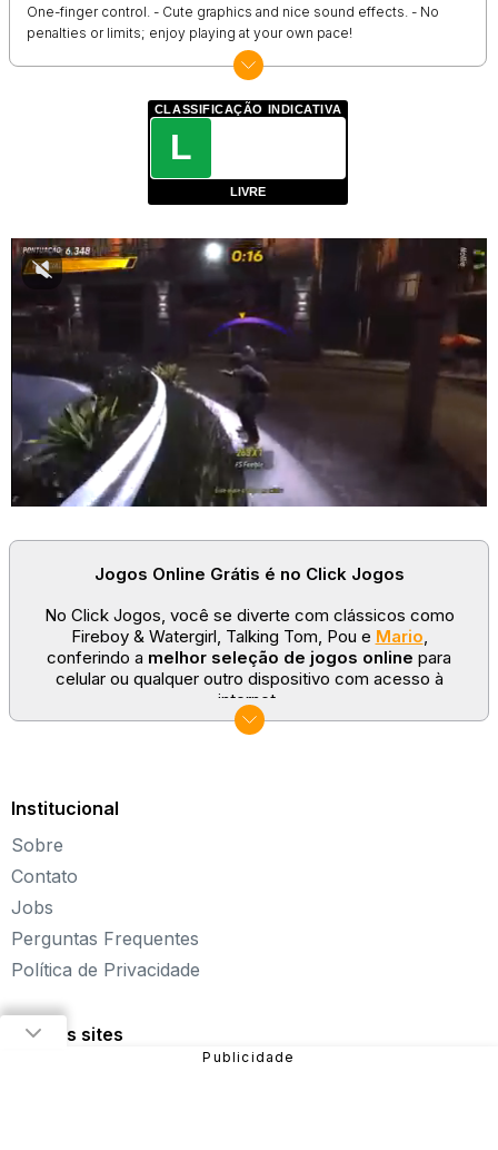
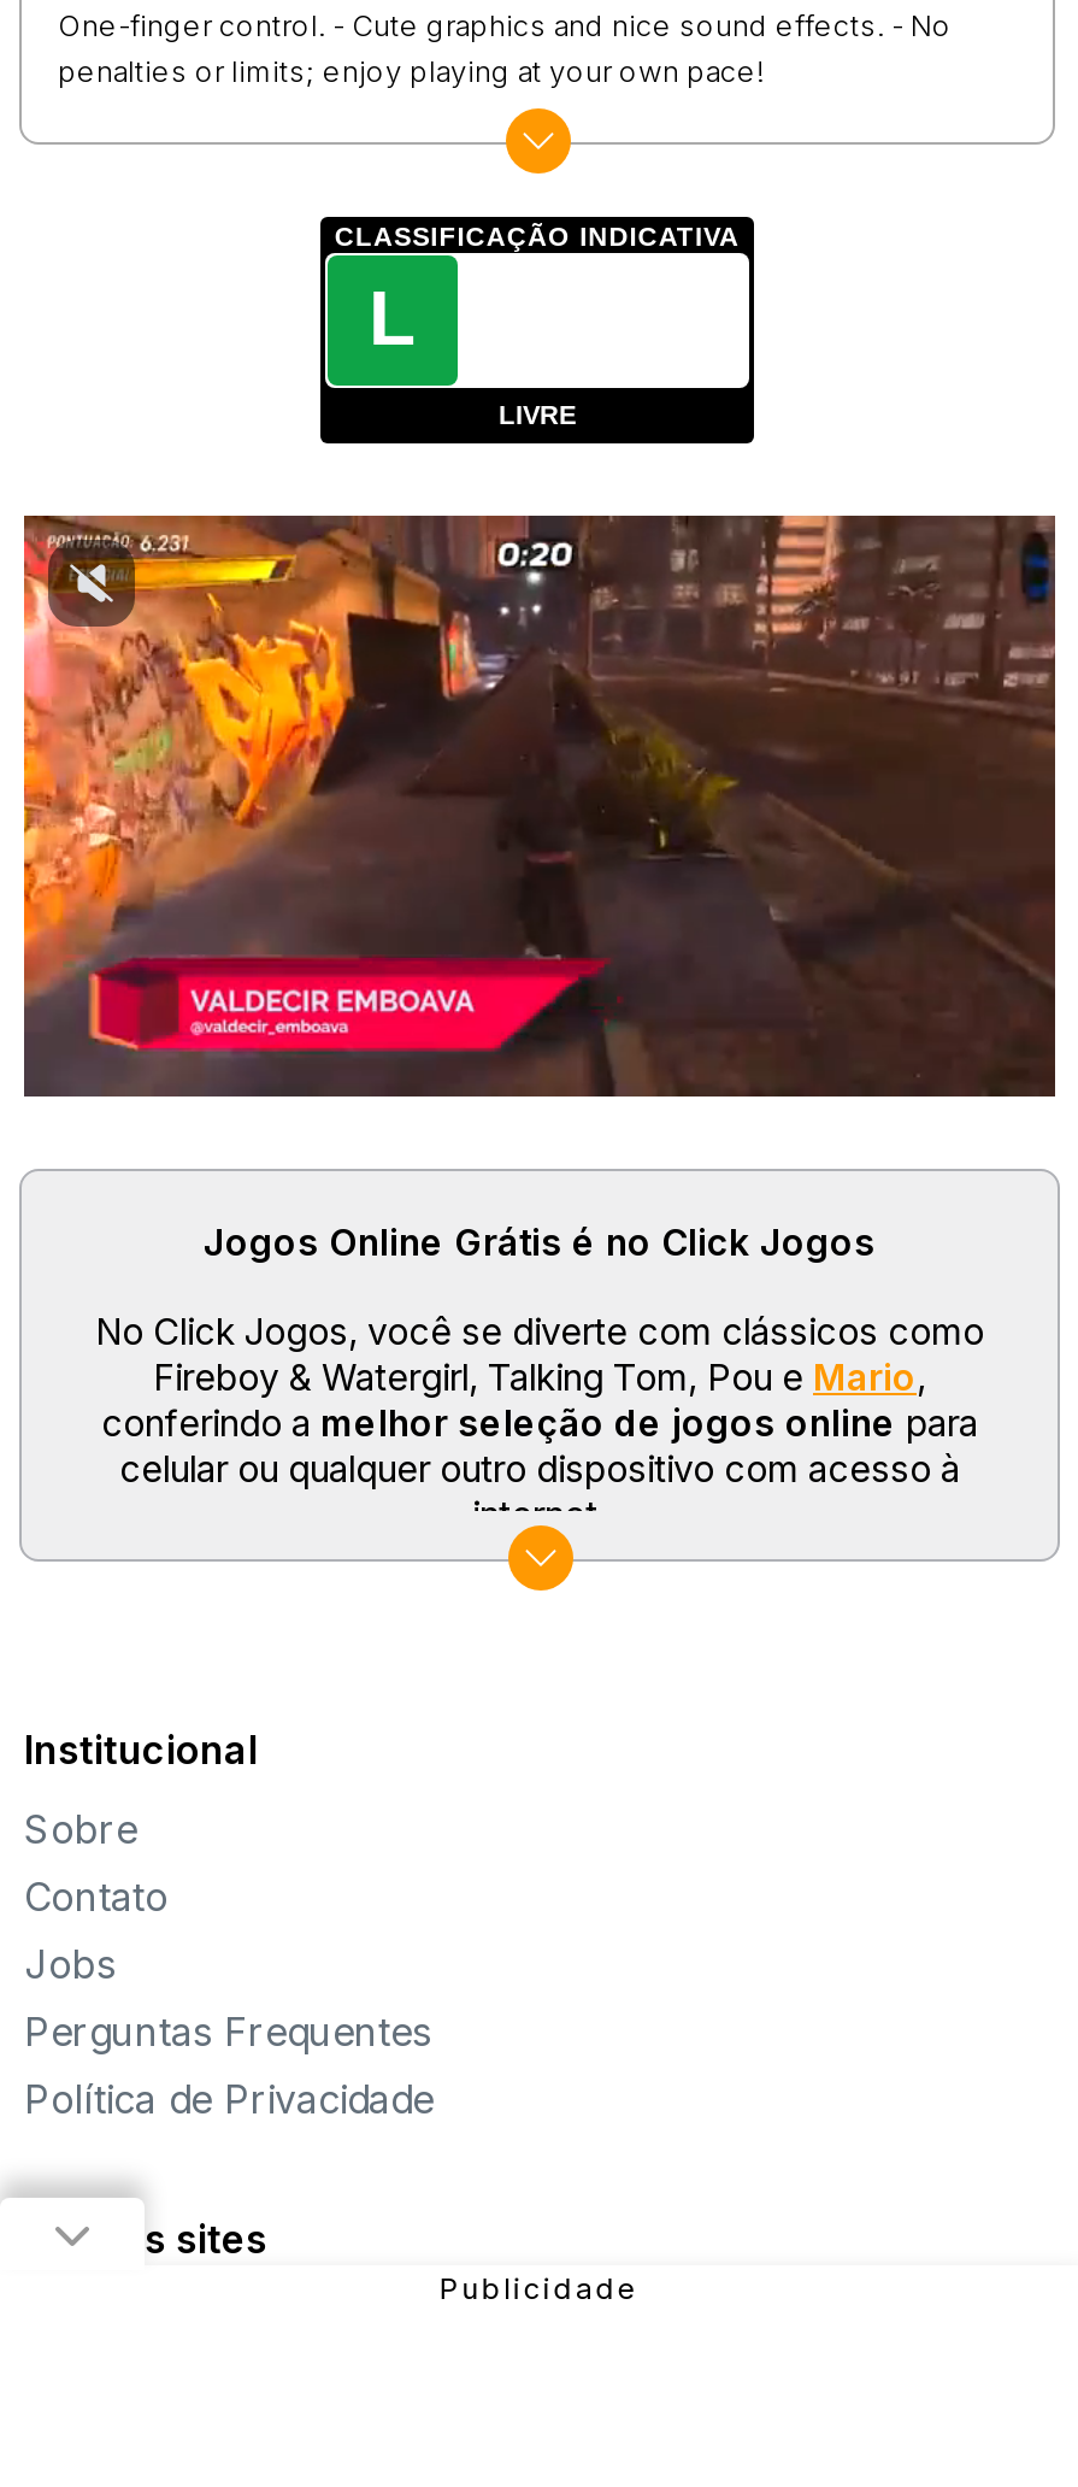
- [image]
+ [image]
